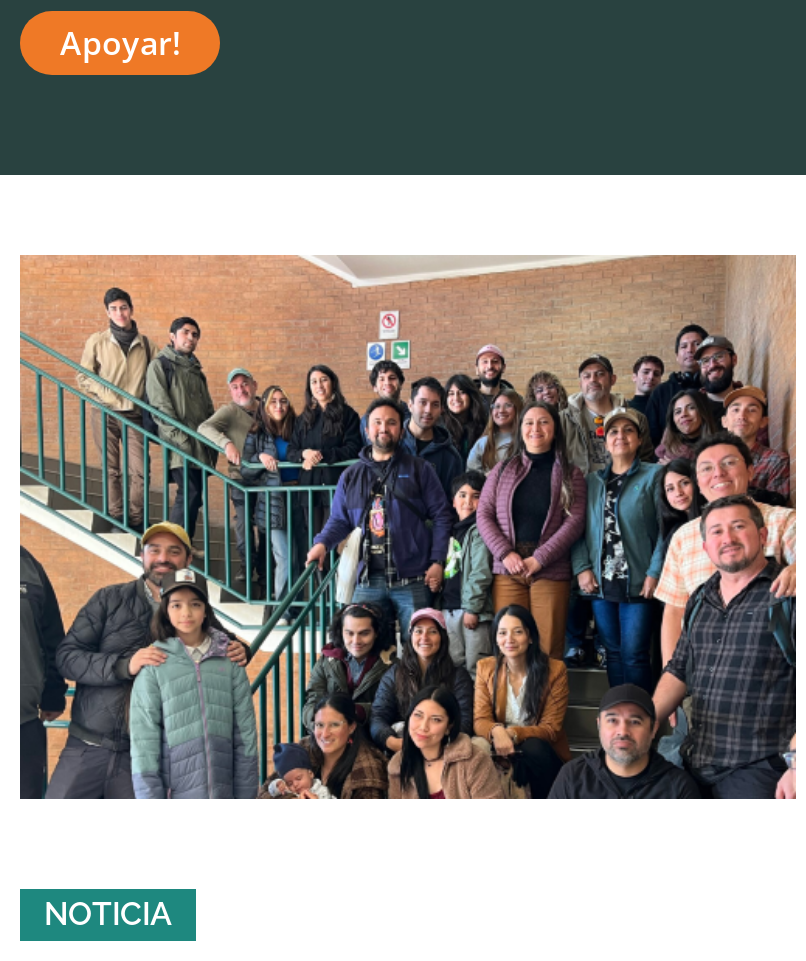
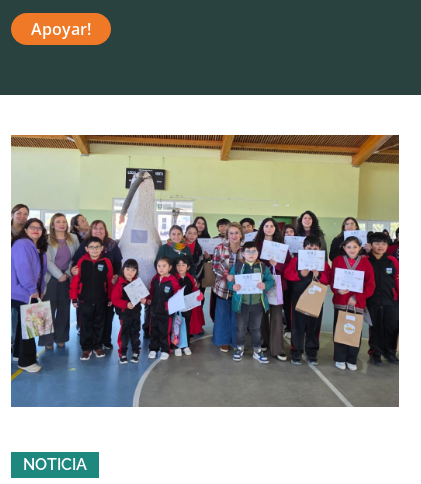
- [image]
+ [image]
